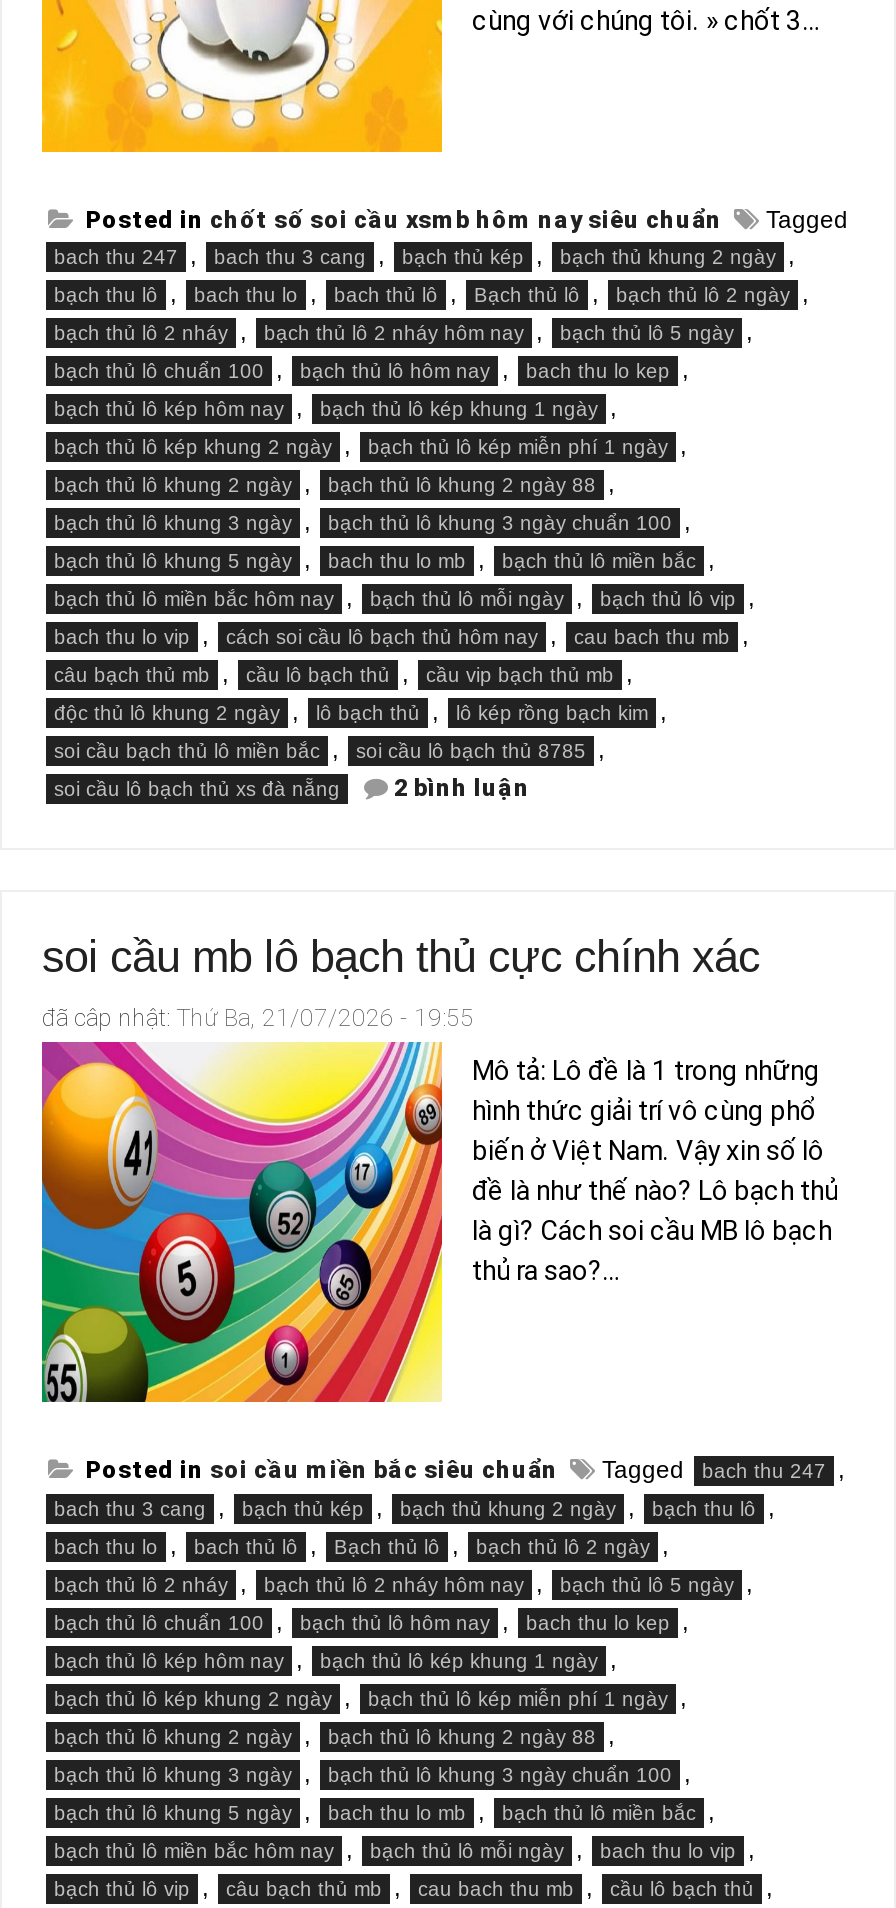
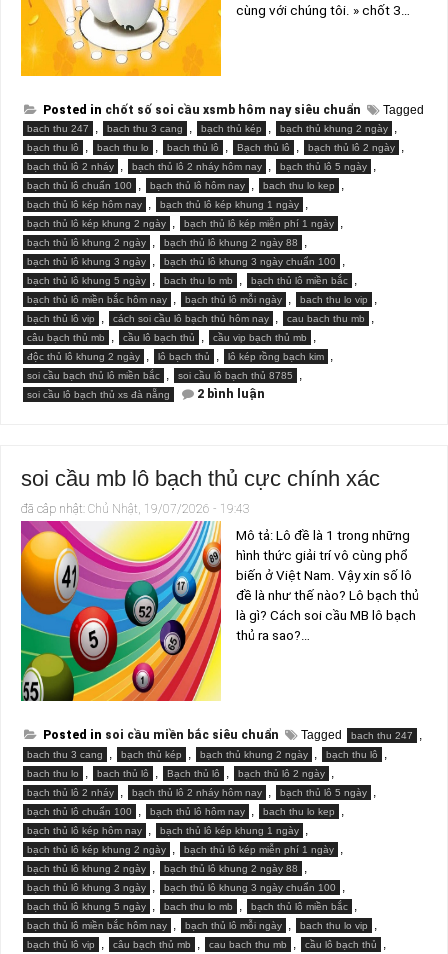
- bạch thủ lô miền bắc hôm nay , bạch thủ lô mỗi ngày , bạch thủ lô vip ,
+ bạch thủ lô miền bắc hôm nay , bạch thủ lô mỗi ngày , bach thu lo vip ,

- bach thu lo vip , cách soi cầu lô bạch thủ hôm nay , cau bach thu mb ,
+ bạch thủ lô vip , cách soi cầu lô bạch thủ hôm nay , cau bach thu mb ,

- đã câp nhật: Thứ Ba, 21/07/2026 - 19:55
+ đã câp nhật: Chủ Nhật, 19/07/2026 - 19:43
